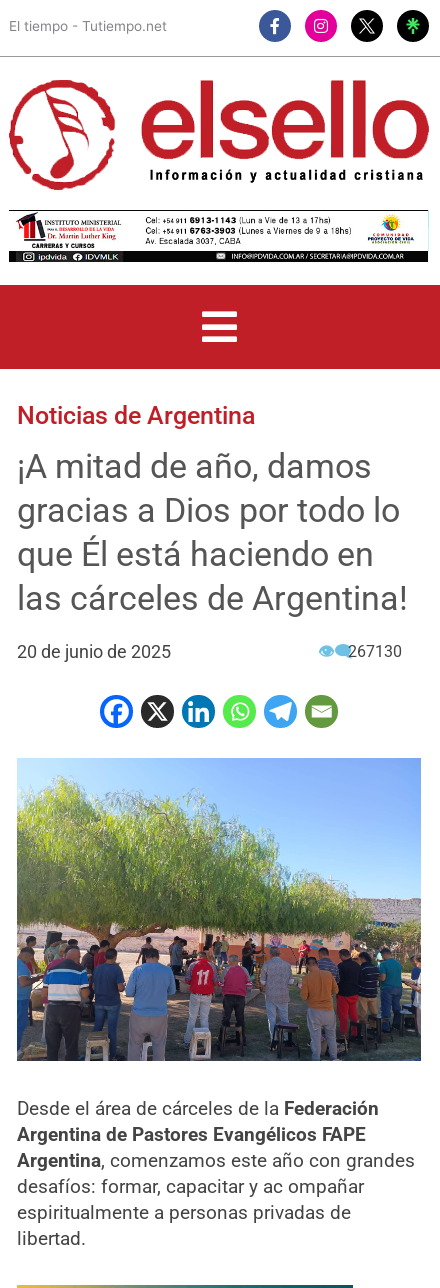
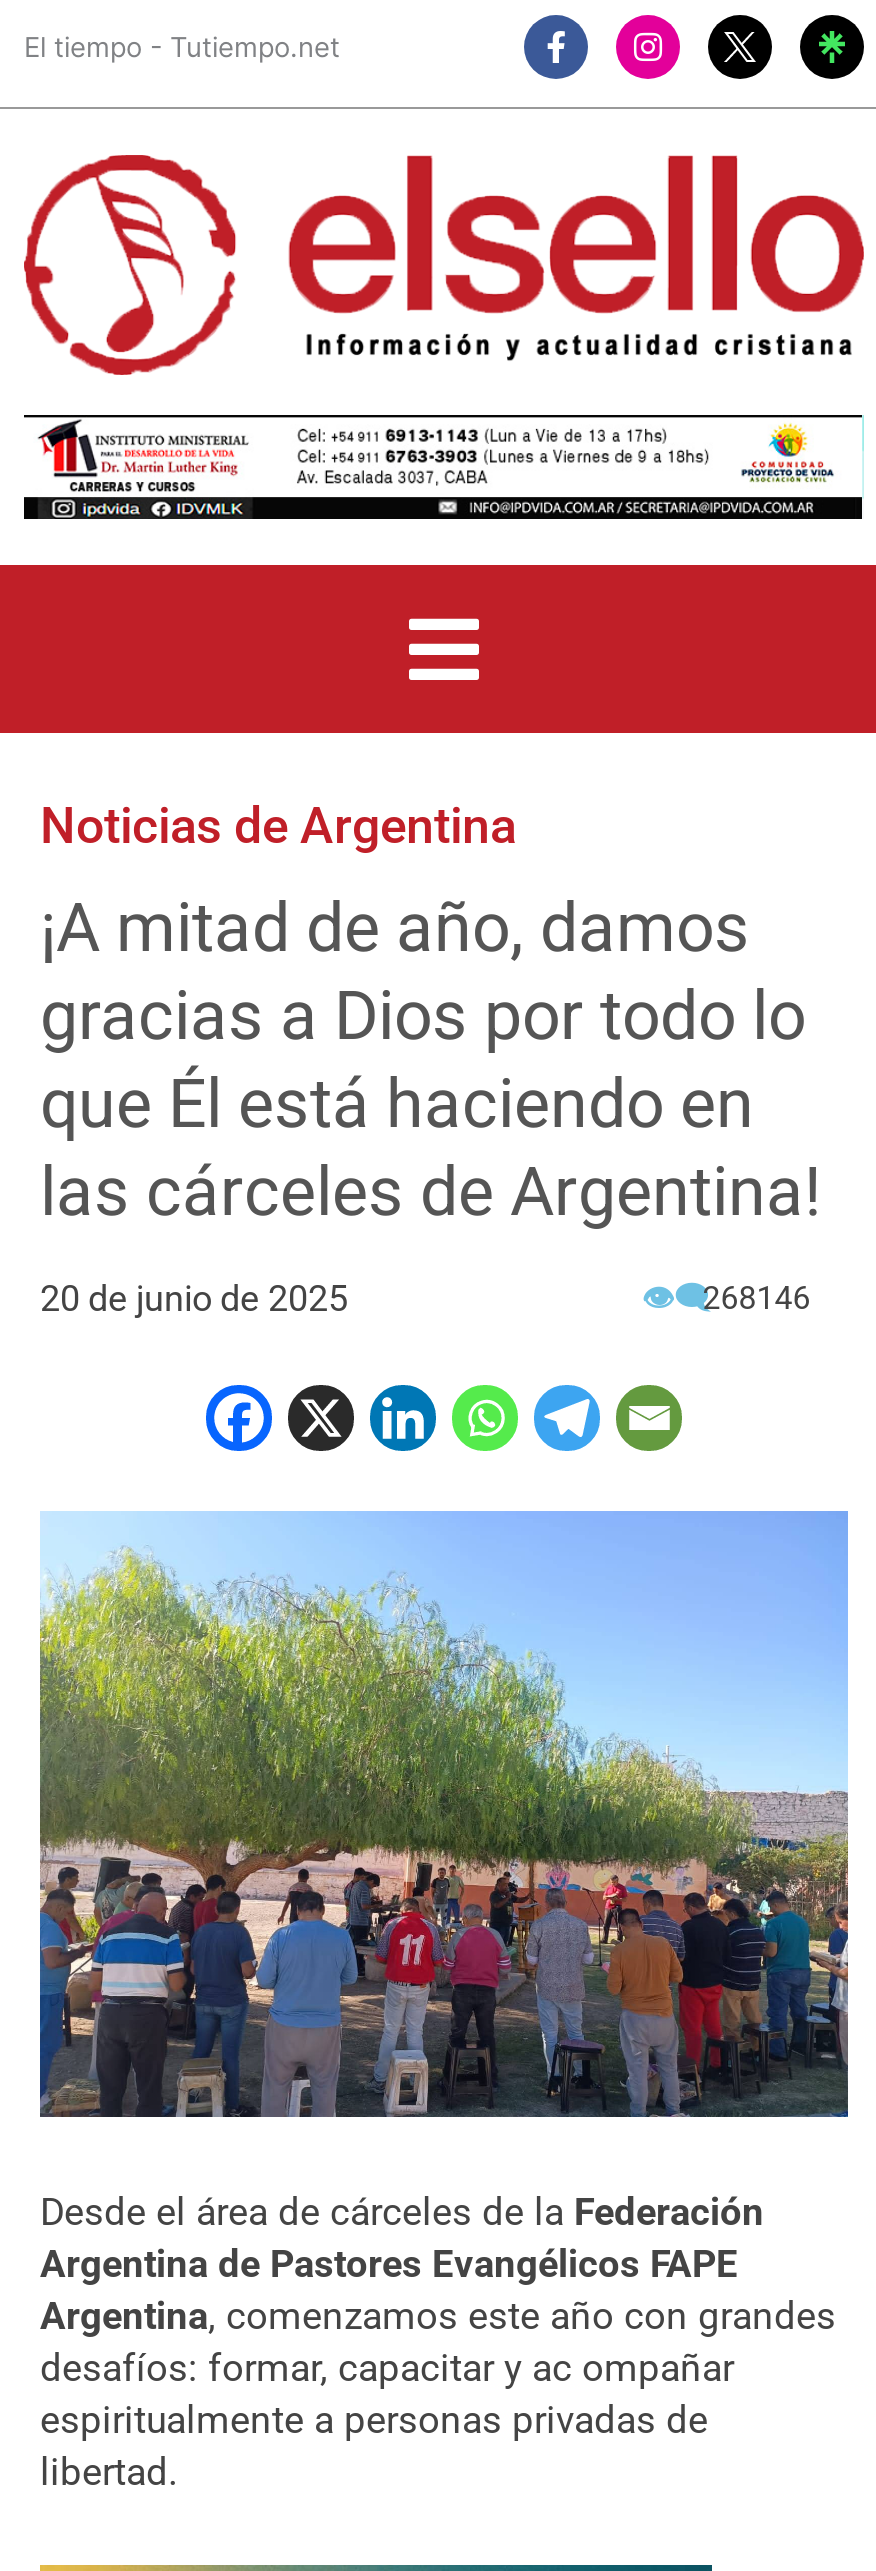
- 267130
+ 268146
